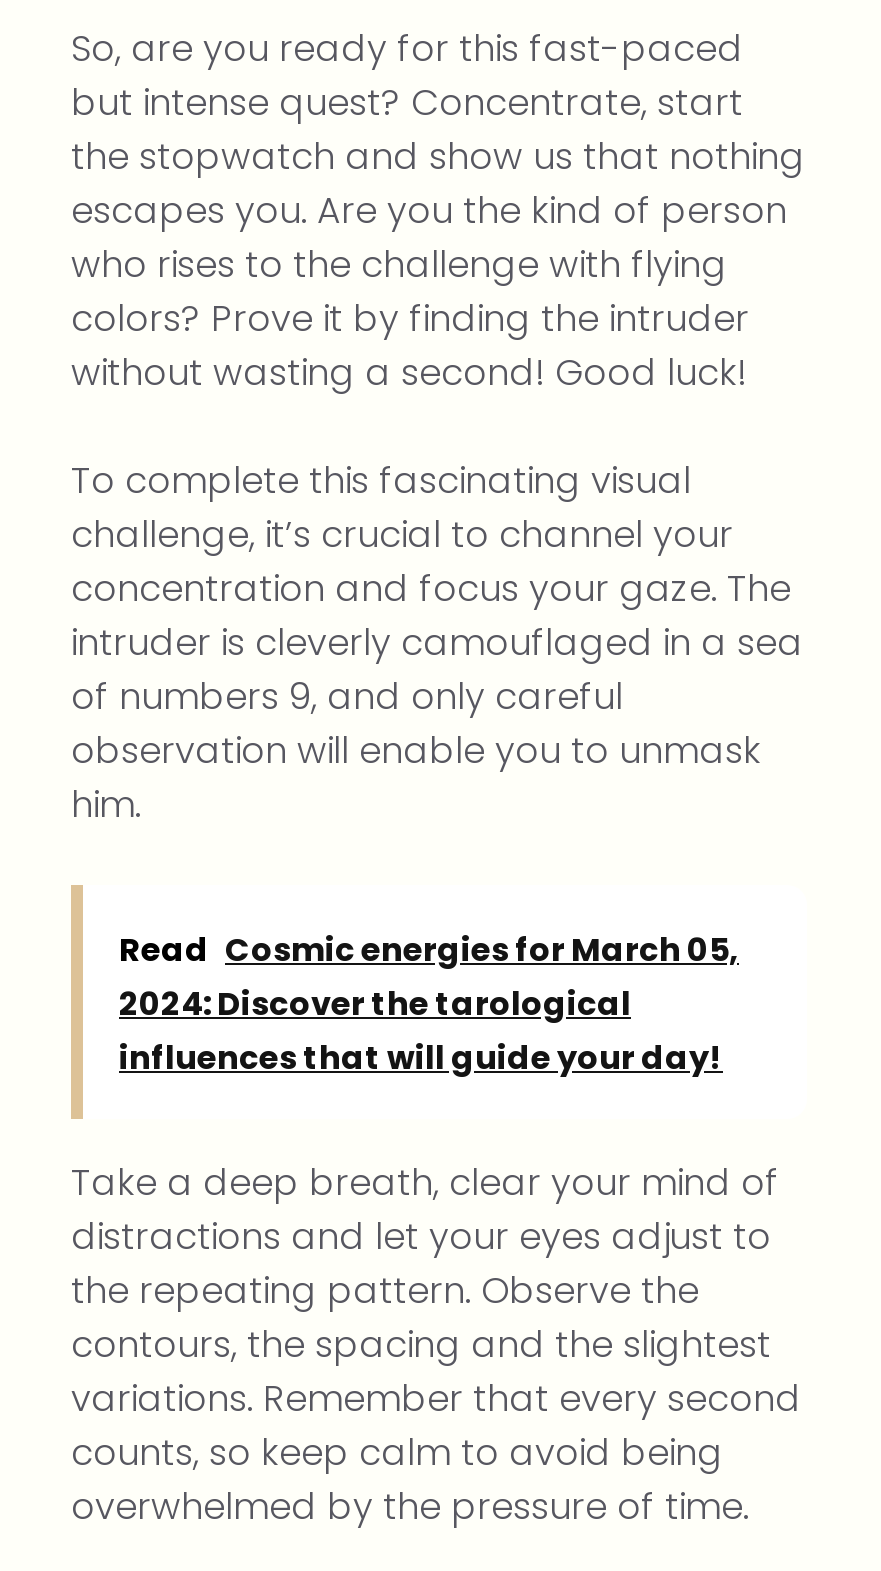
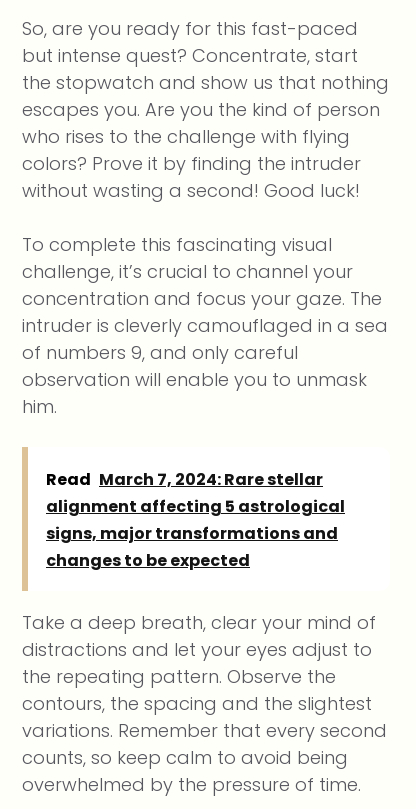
- Read Cosmic energies for March 05,
- 2024: Discover the tarological
- influences that will guide your day!
+ Read March 7, 2024: Rare stellar
+ alignment affecting 5 astrological
+ signs, major transformations and
+ changes to be expected
